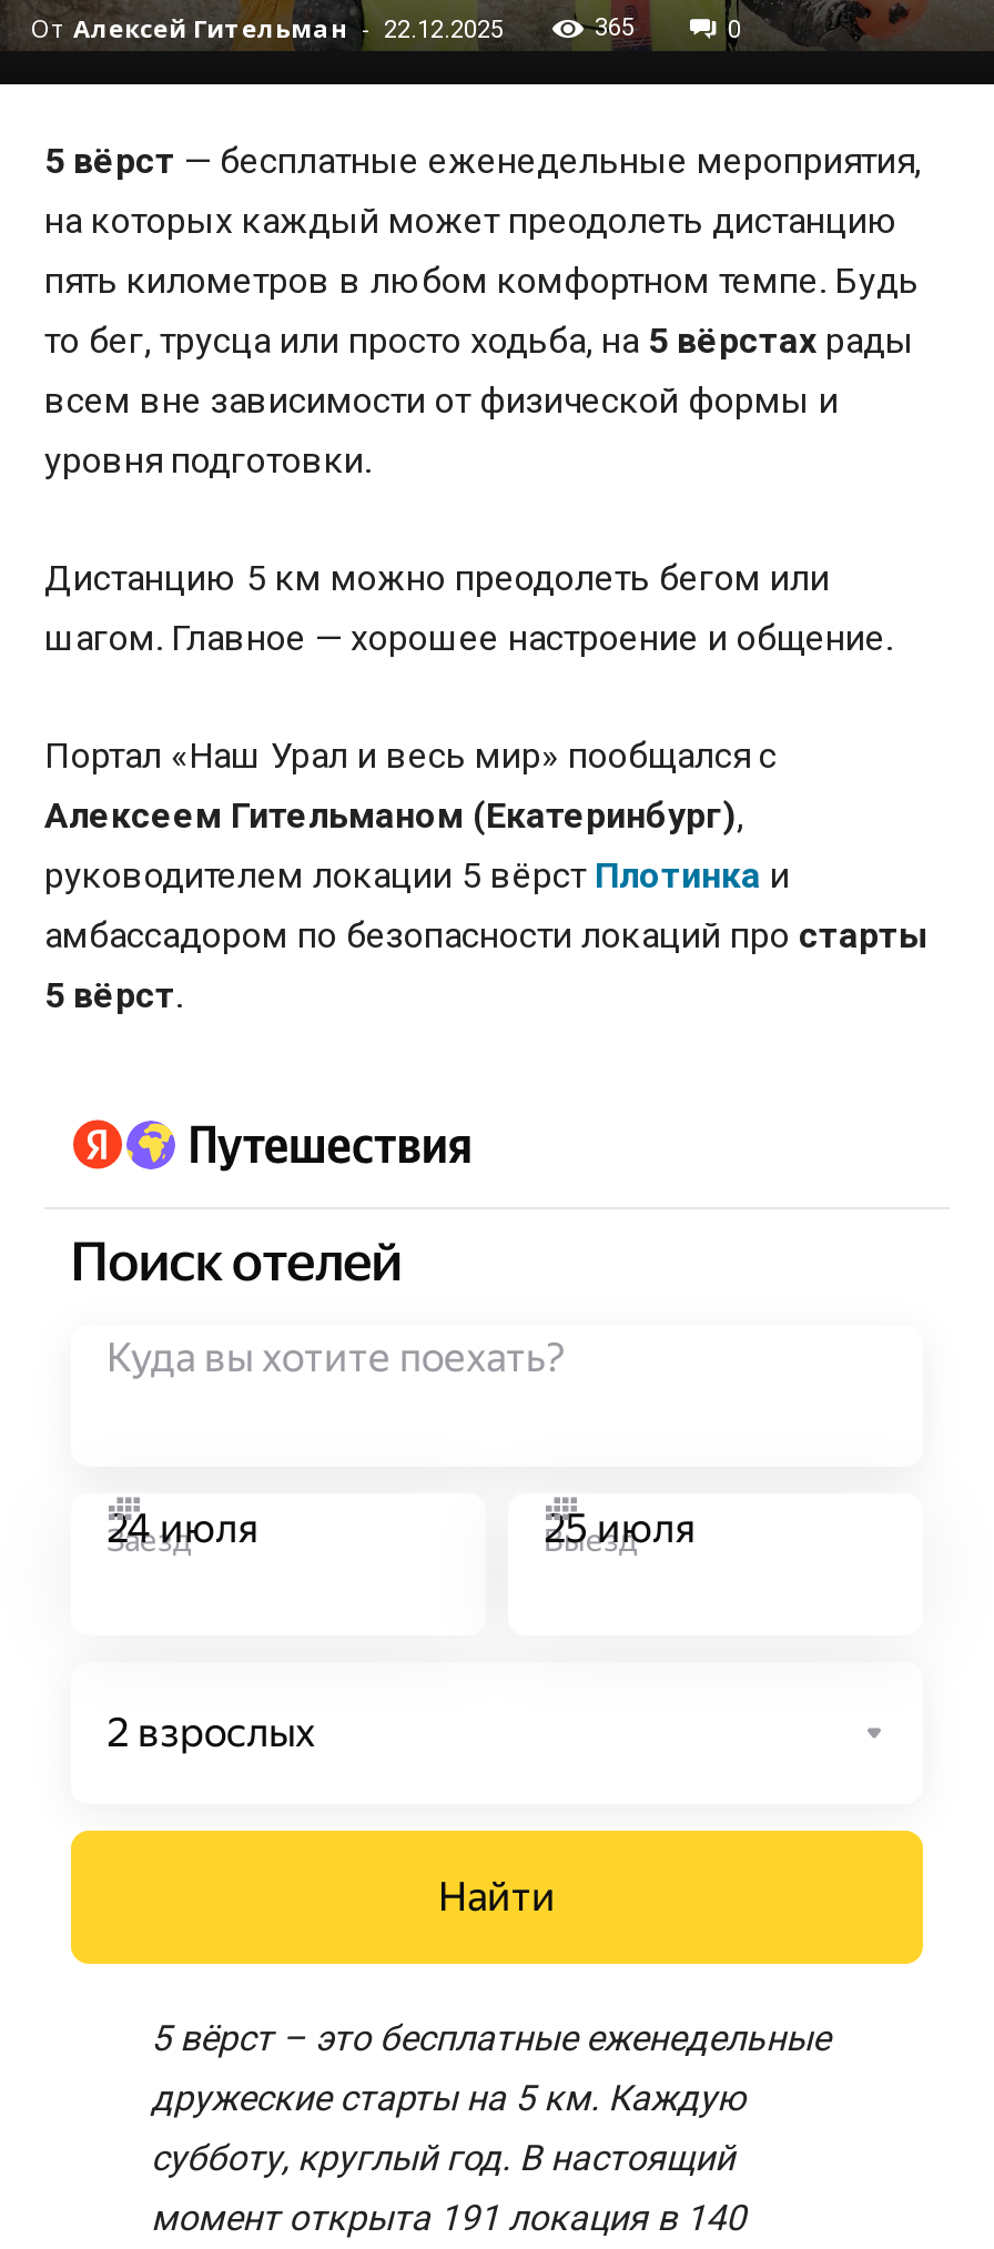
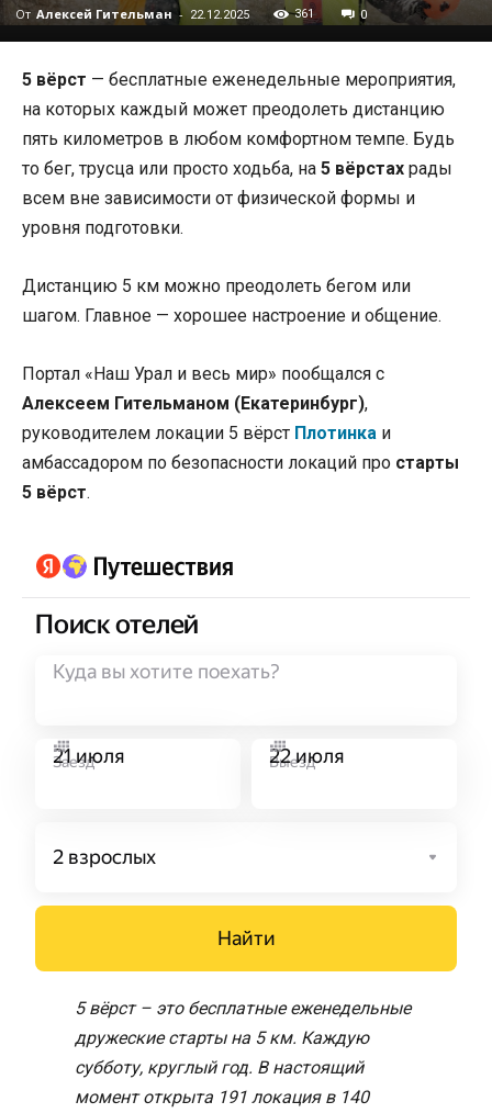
- 365
+ 361
